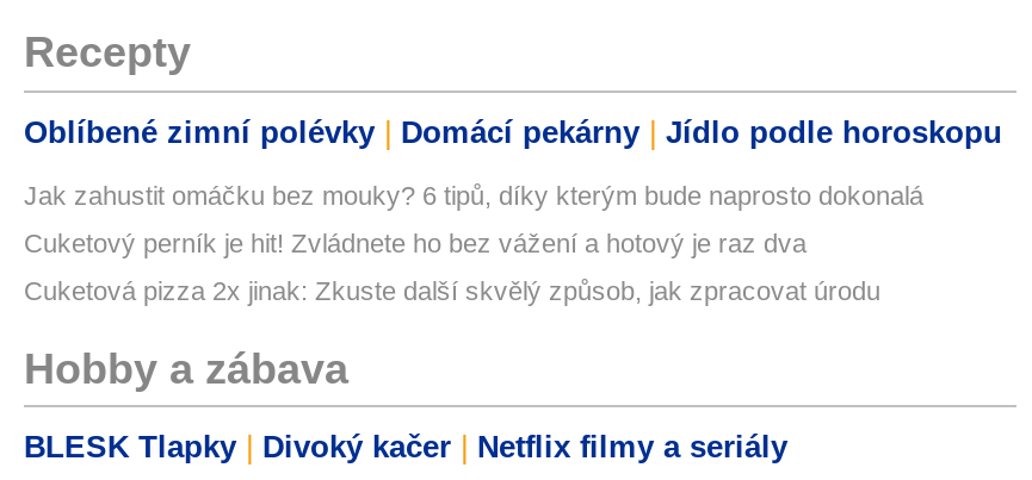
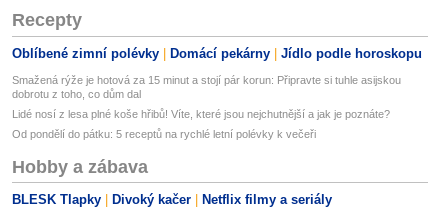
- Jak zahustit omáčku bez mouky? 6 tipů, díky kterým bude naprosto dokonalá
+ Smažená rýže je hotová za 15 minut a stojí pár korun: Připravte si tuhle asijskou
+ dobrotu z toho, co dům dal

- Cuketový perník je hit! Zvládnete ho bez vážení a hotový je raz dva
+ Lidé nosí z lesa plné koše hřibů! Víte, které jsou nejchutnější a jak je poznáte?

- Cuketová pizza 2x jinak: Zkuste další skvělý způsob, jak zpracovat úrodu
+ Od pondělí do pátku: 5 receptů na rychlé letní polévky k večeři
